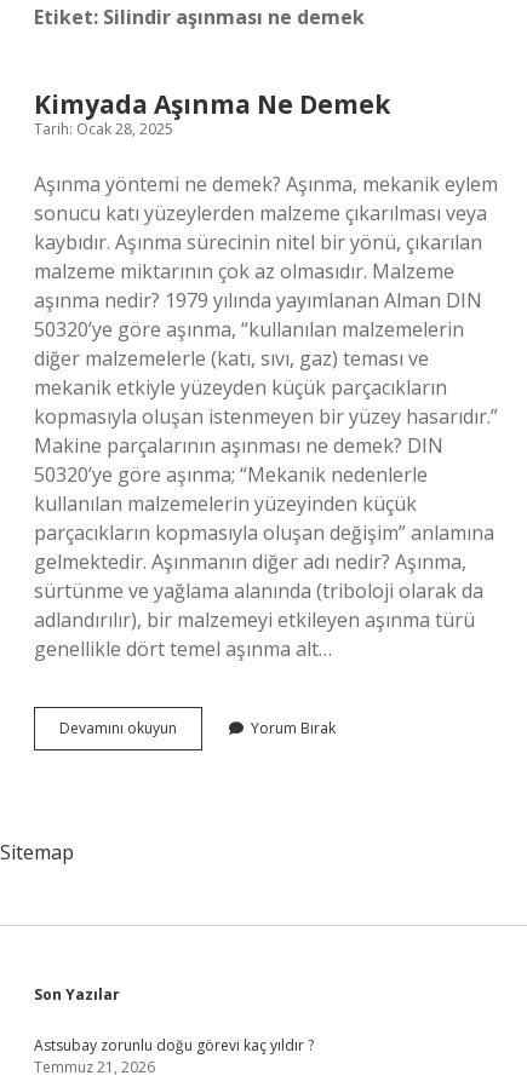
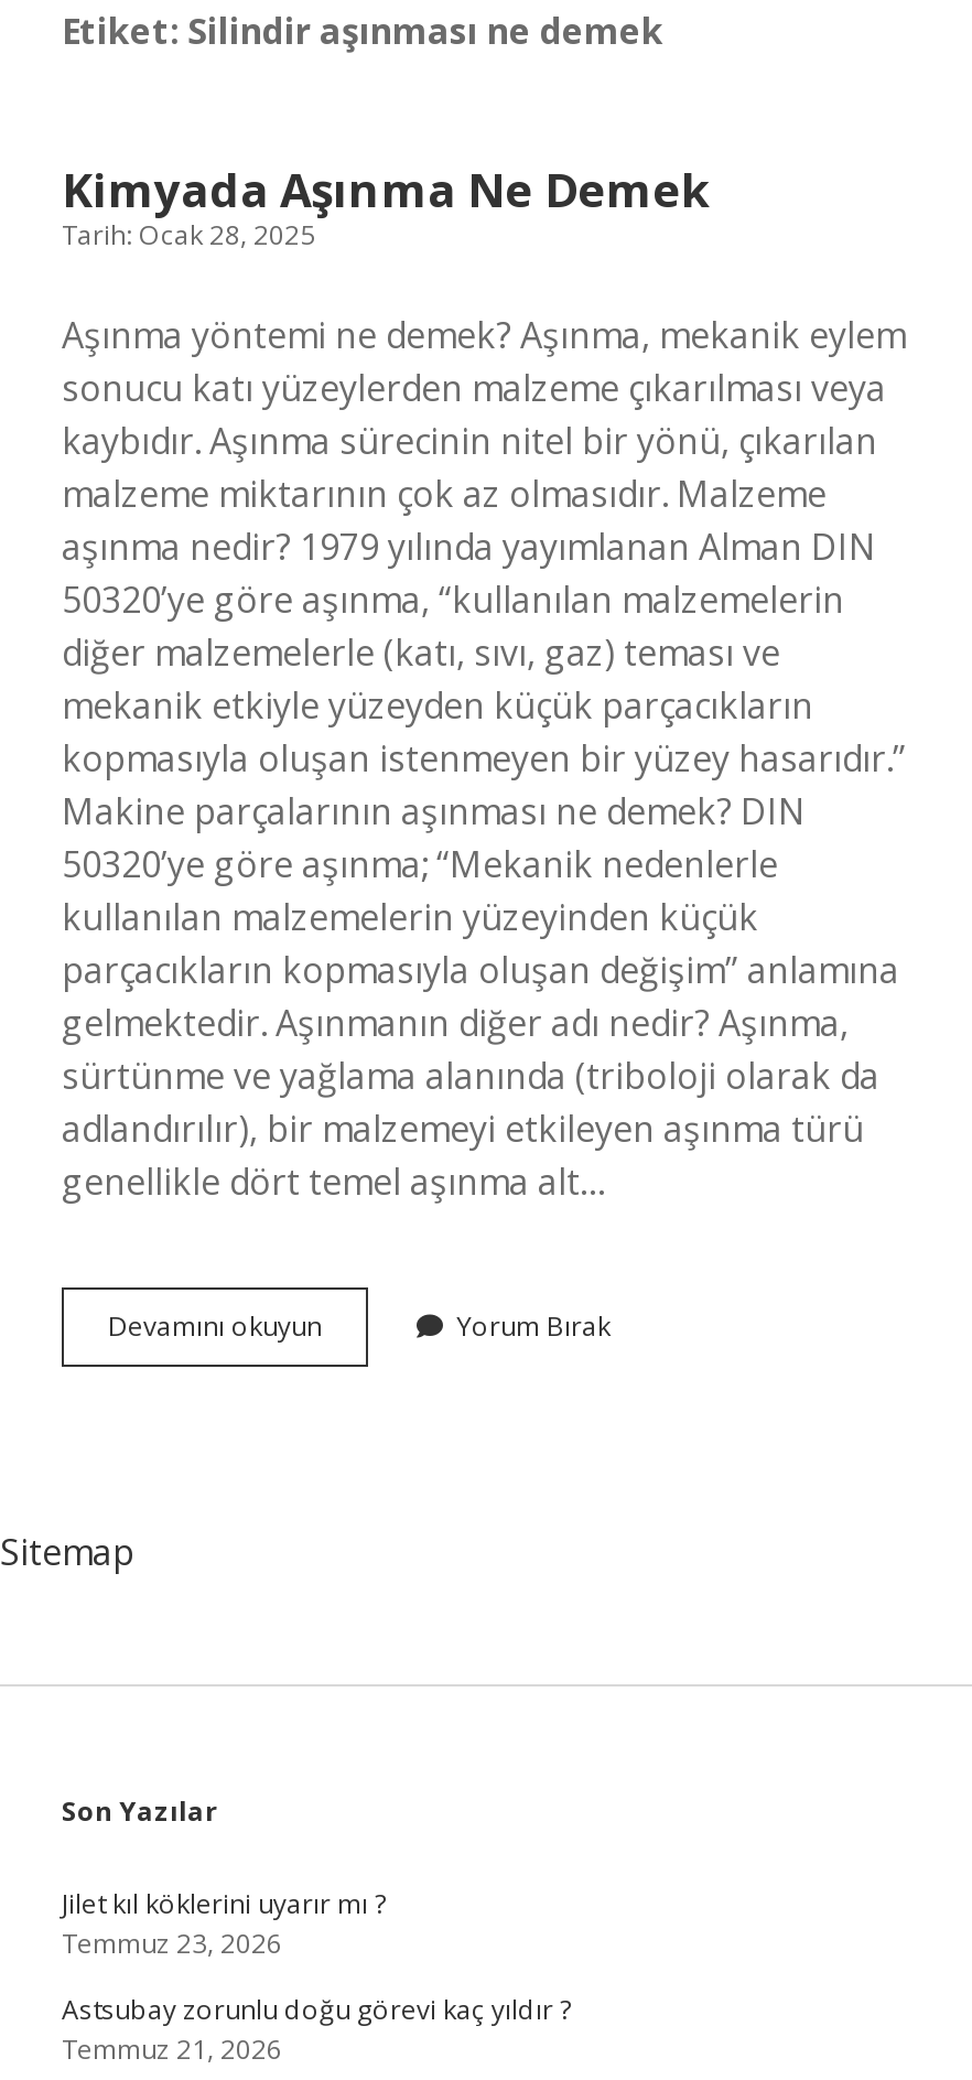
+ Jilet kıl köklerini uyarır mı ?
+ Temmuz 23, 2026
